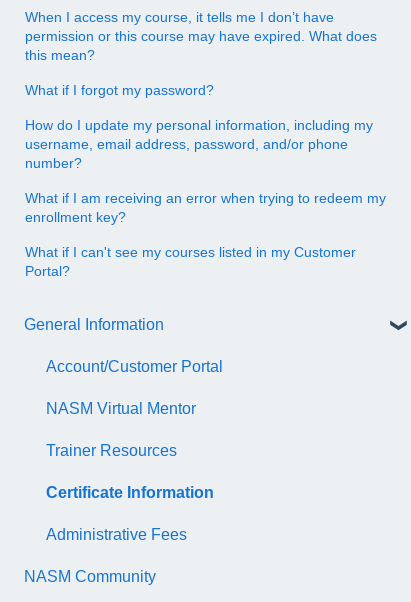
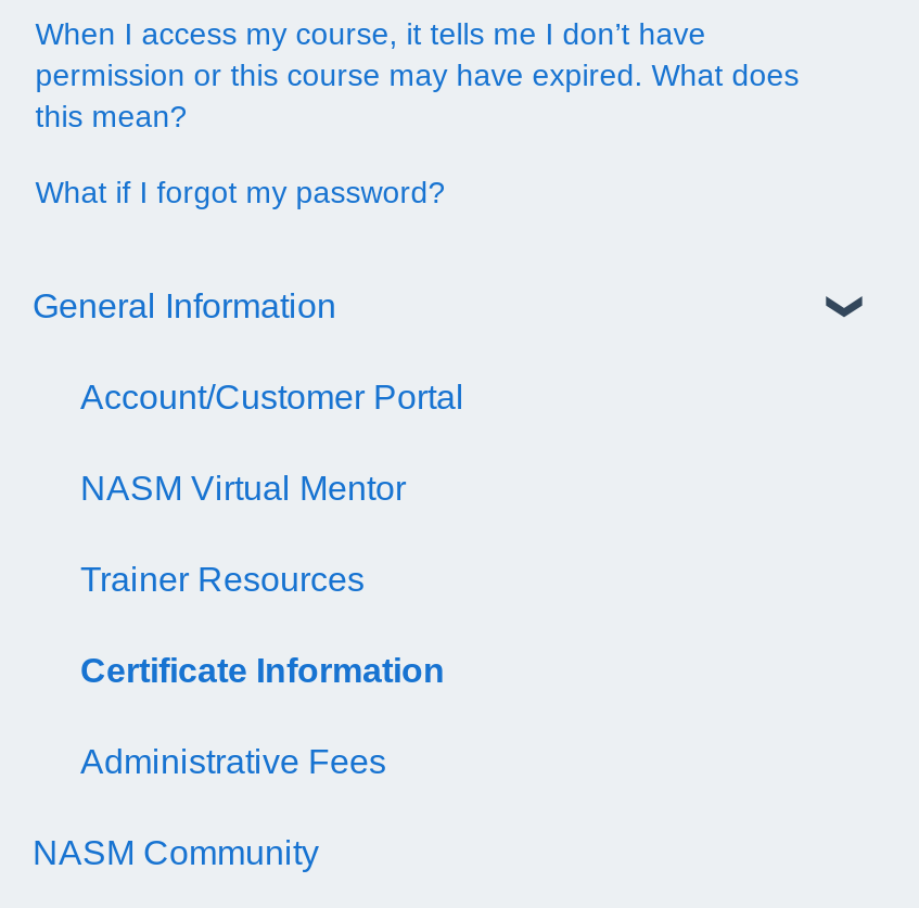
- How do I update my personal information, including my
- username, email address, password, and/or phone
- number?
- What if I am receiving an error when trying to redeem my
- enrollment key?
- What if I can't see my courses listed in my Customer
- Portal?
